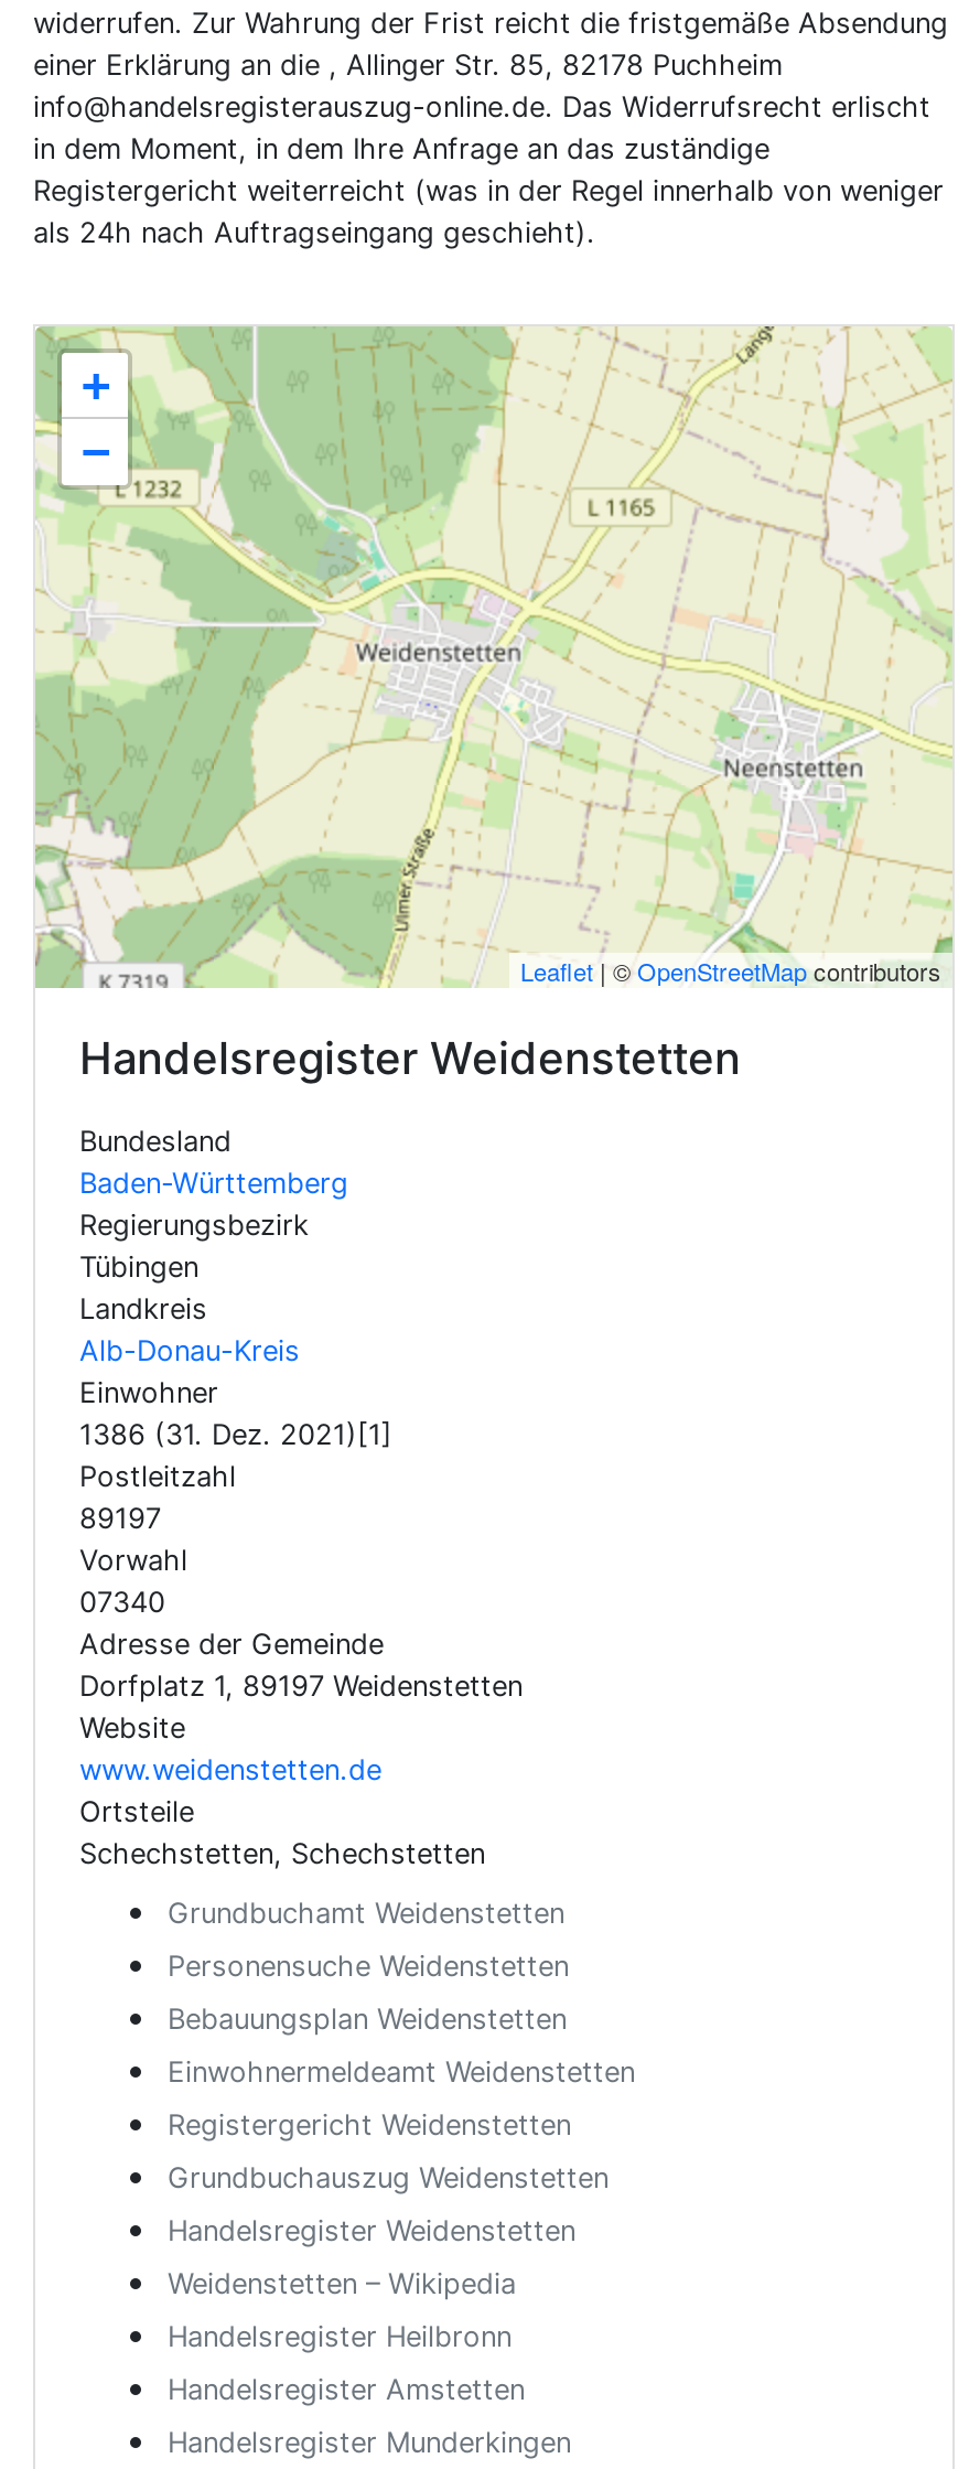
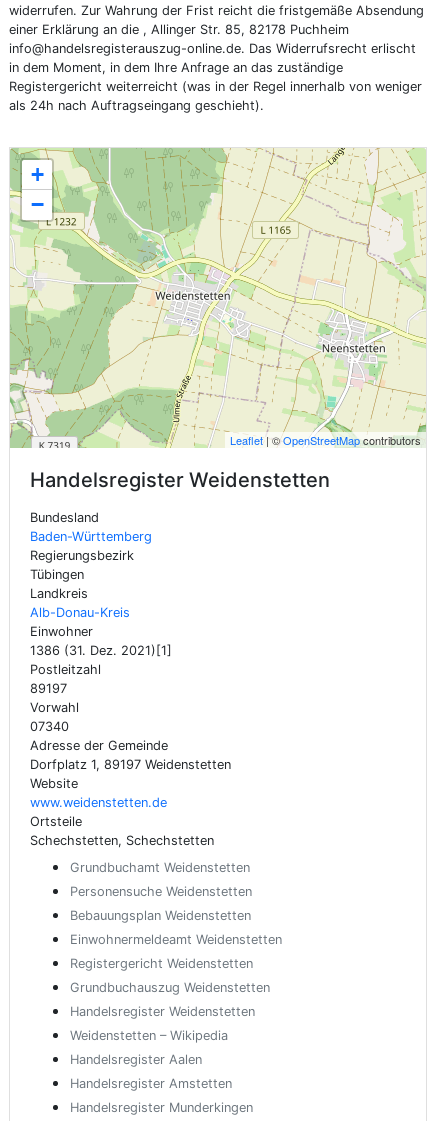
- Handelsregister Heilbronn
+ Handelsregister Aalen
